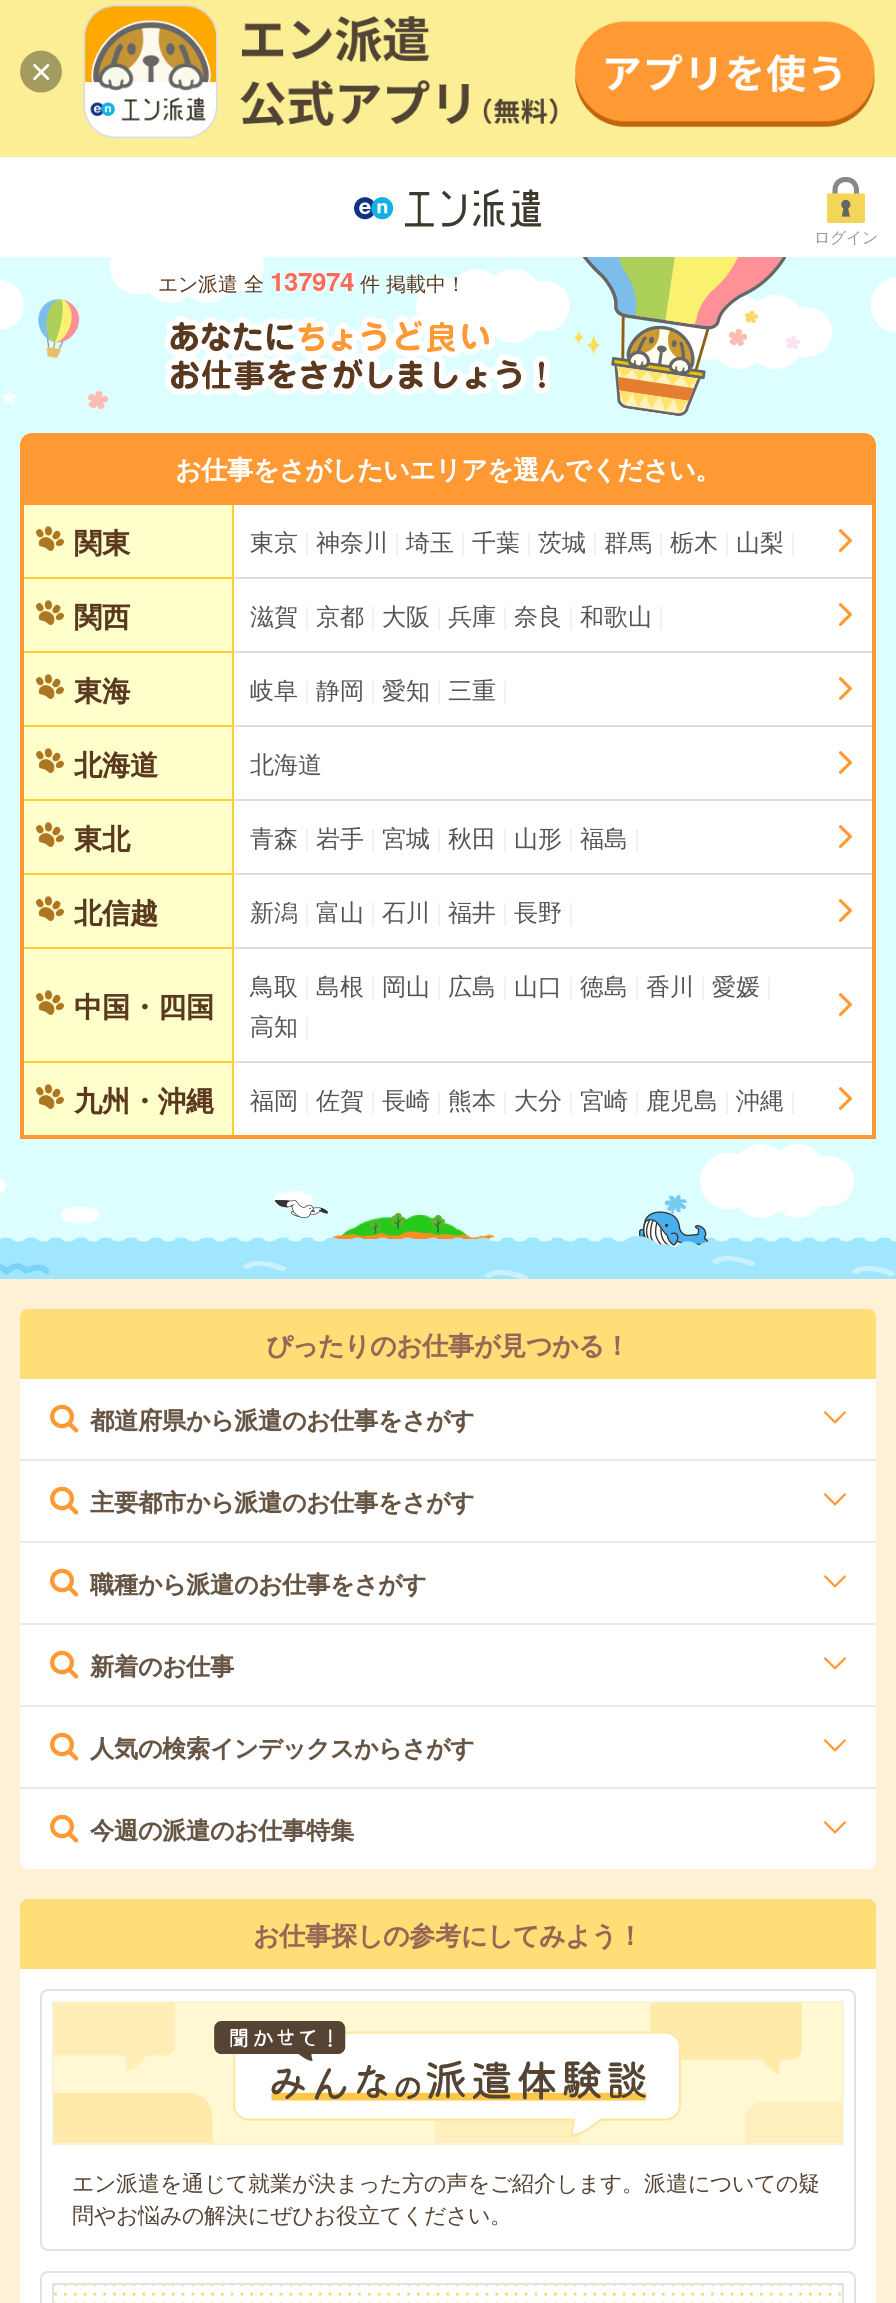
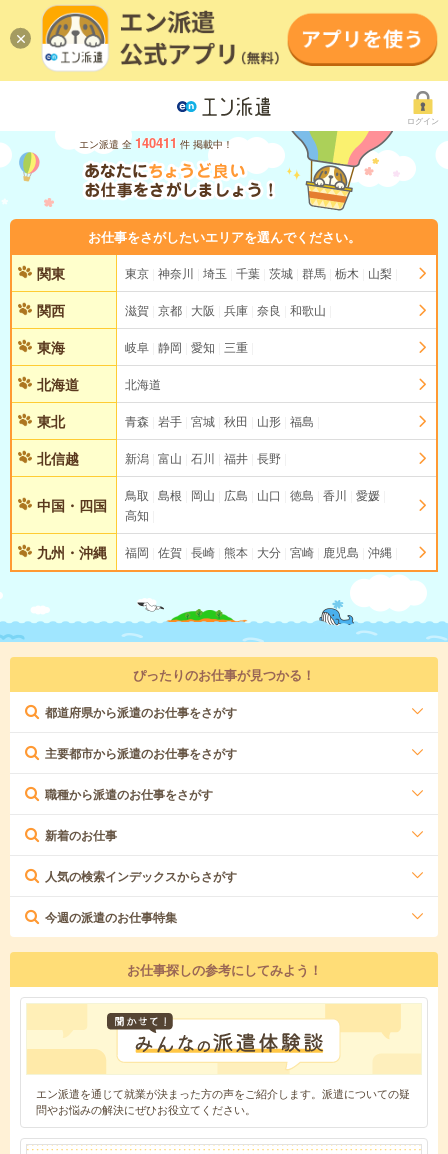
- エン派遣 全 137974 件 掲載中！
+ エン派遣 全 140411 件 掲載中！
